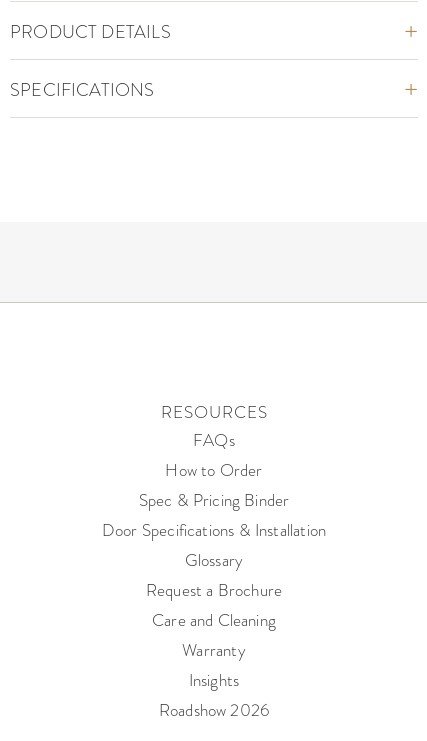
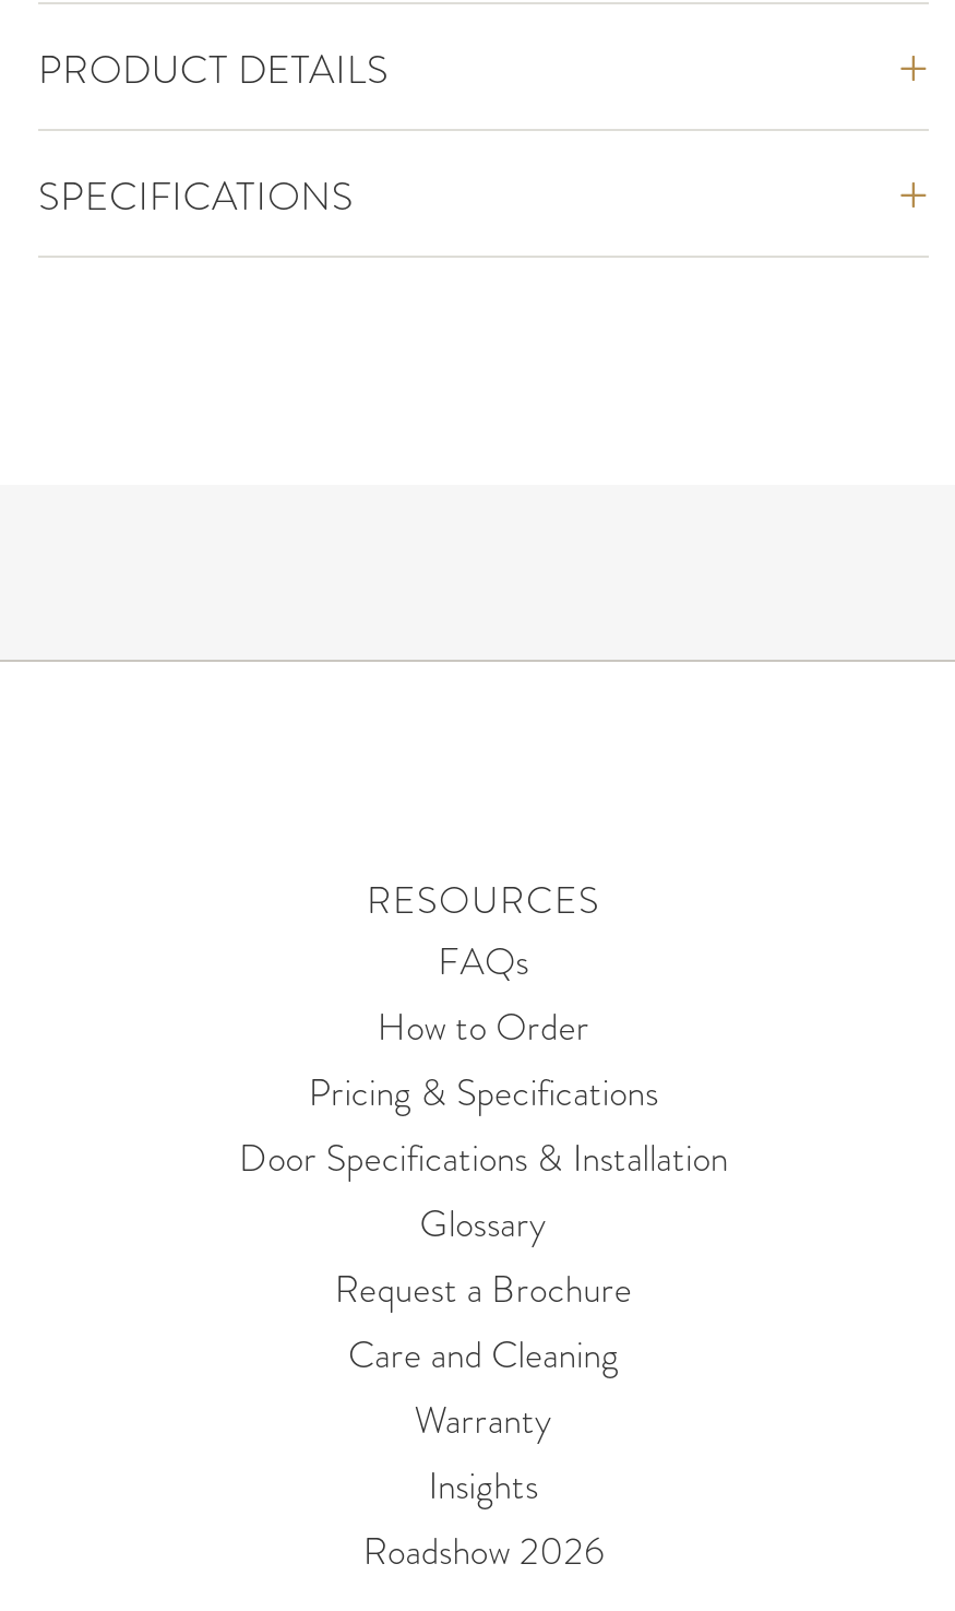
- Spec & Pricing Binder
+ Pricing & Specifications
